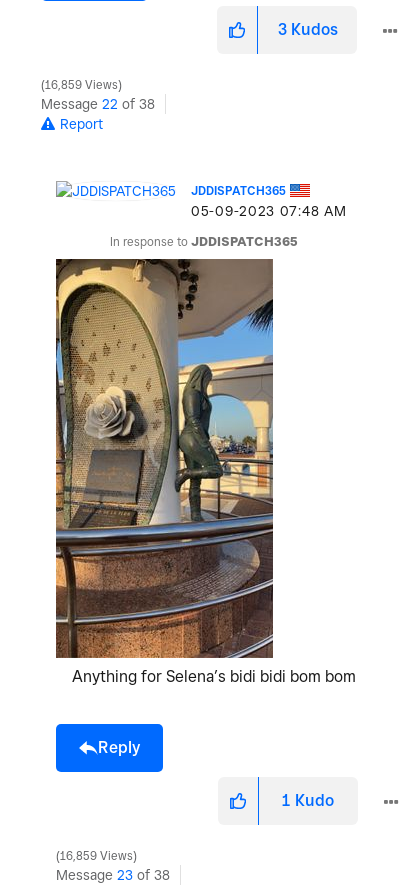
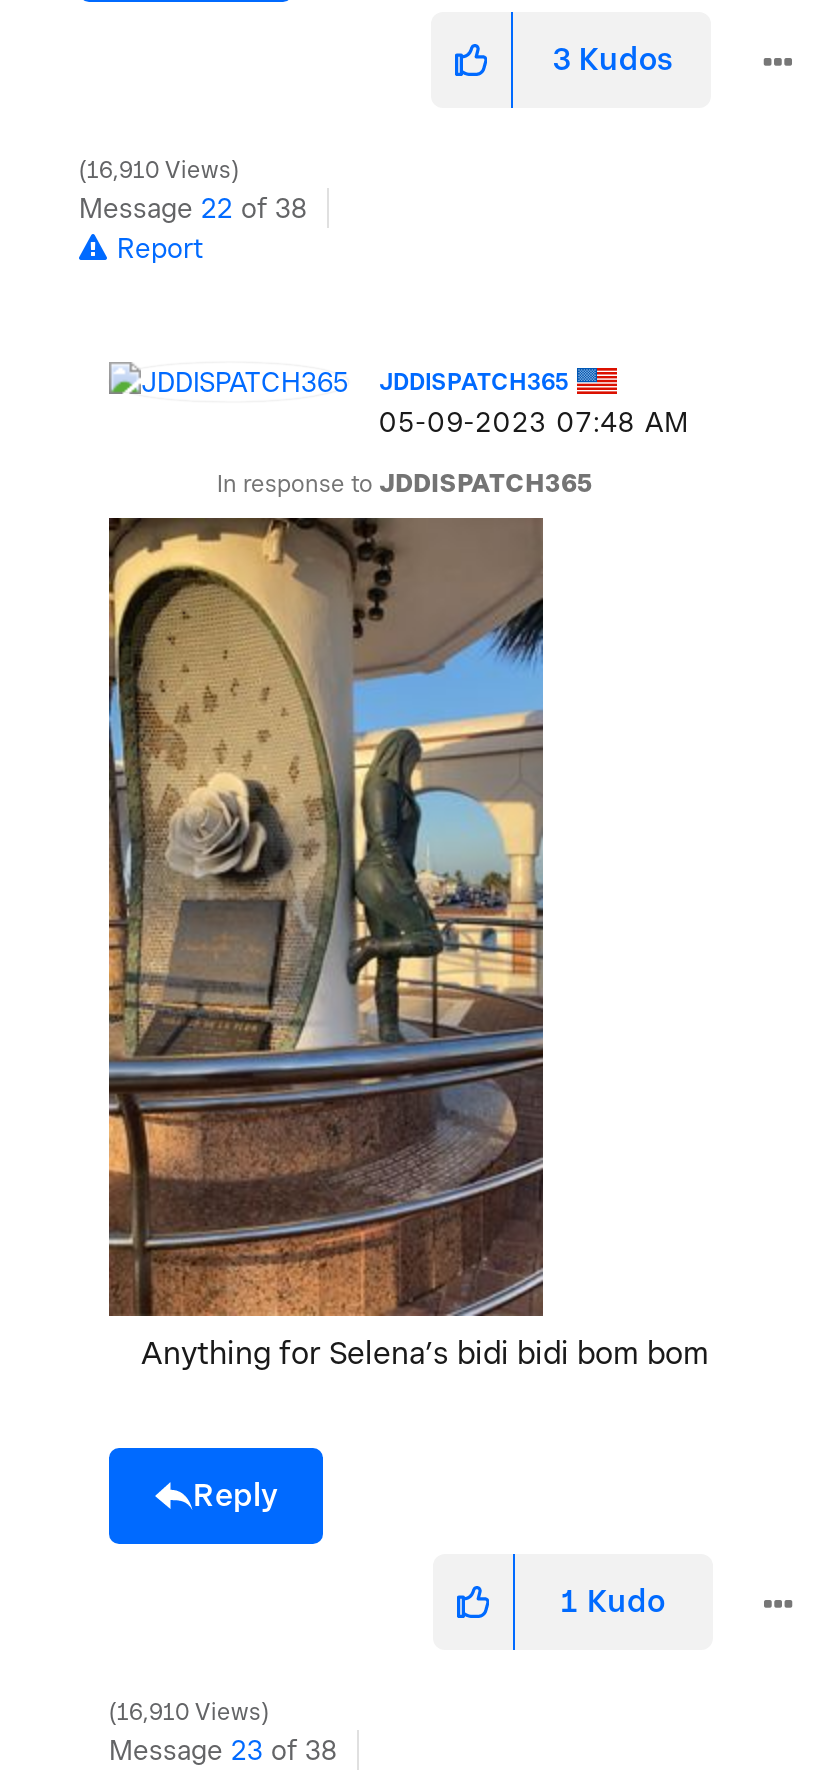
- 16,859 Views
+ 16,910 Views

- 16,859 Views
+ 16,910 Views
